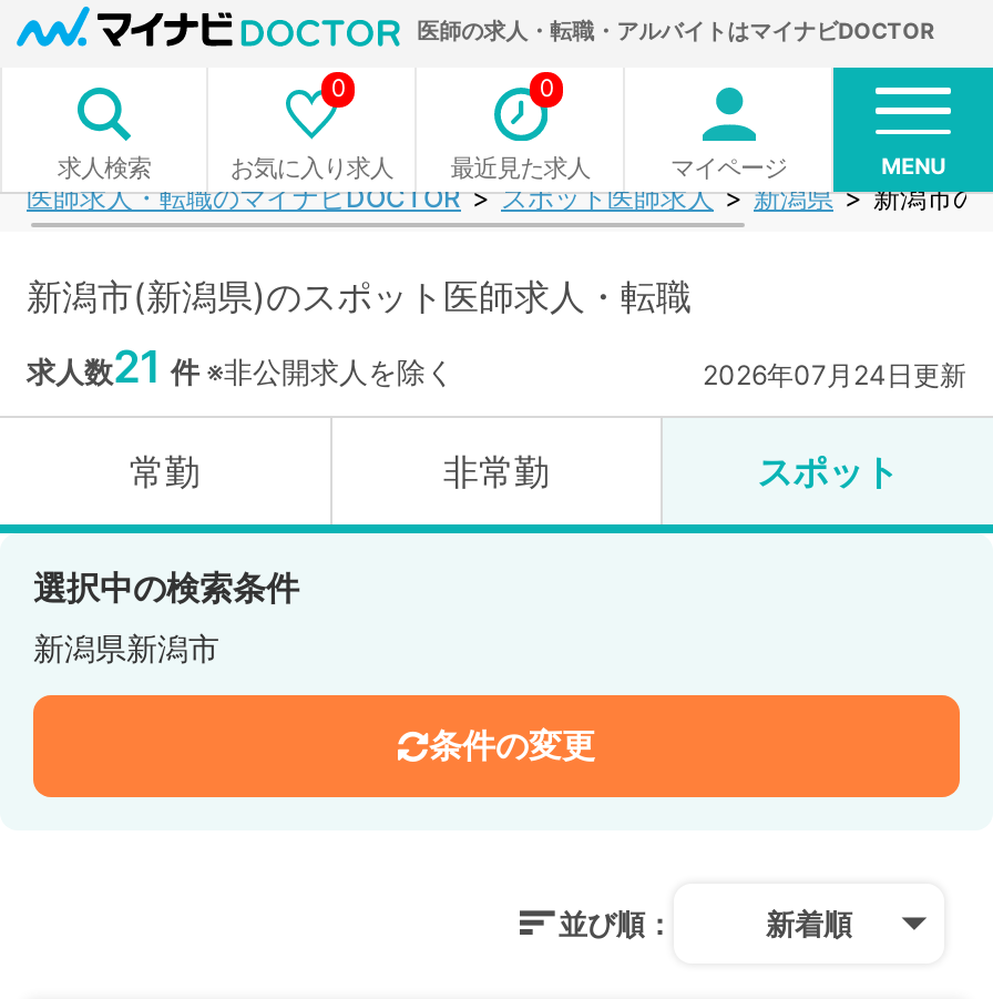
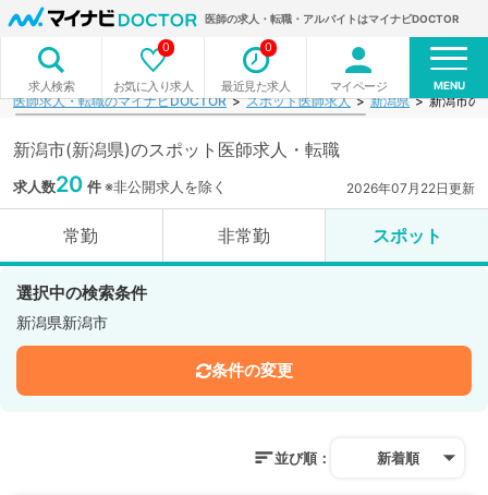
- 求人数21 件※非公開求人を除く
+ 求人数20 件※非公開求人を除く

- 2026年07月24日更新
+ 2026年07月22日更新
